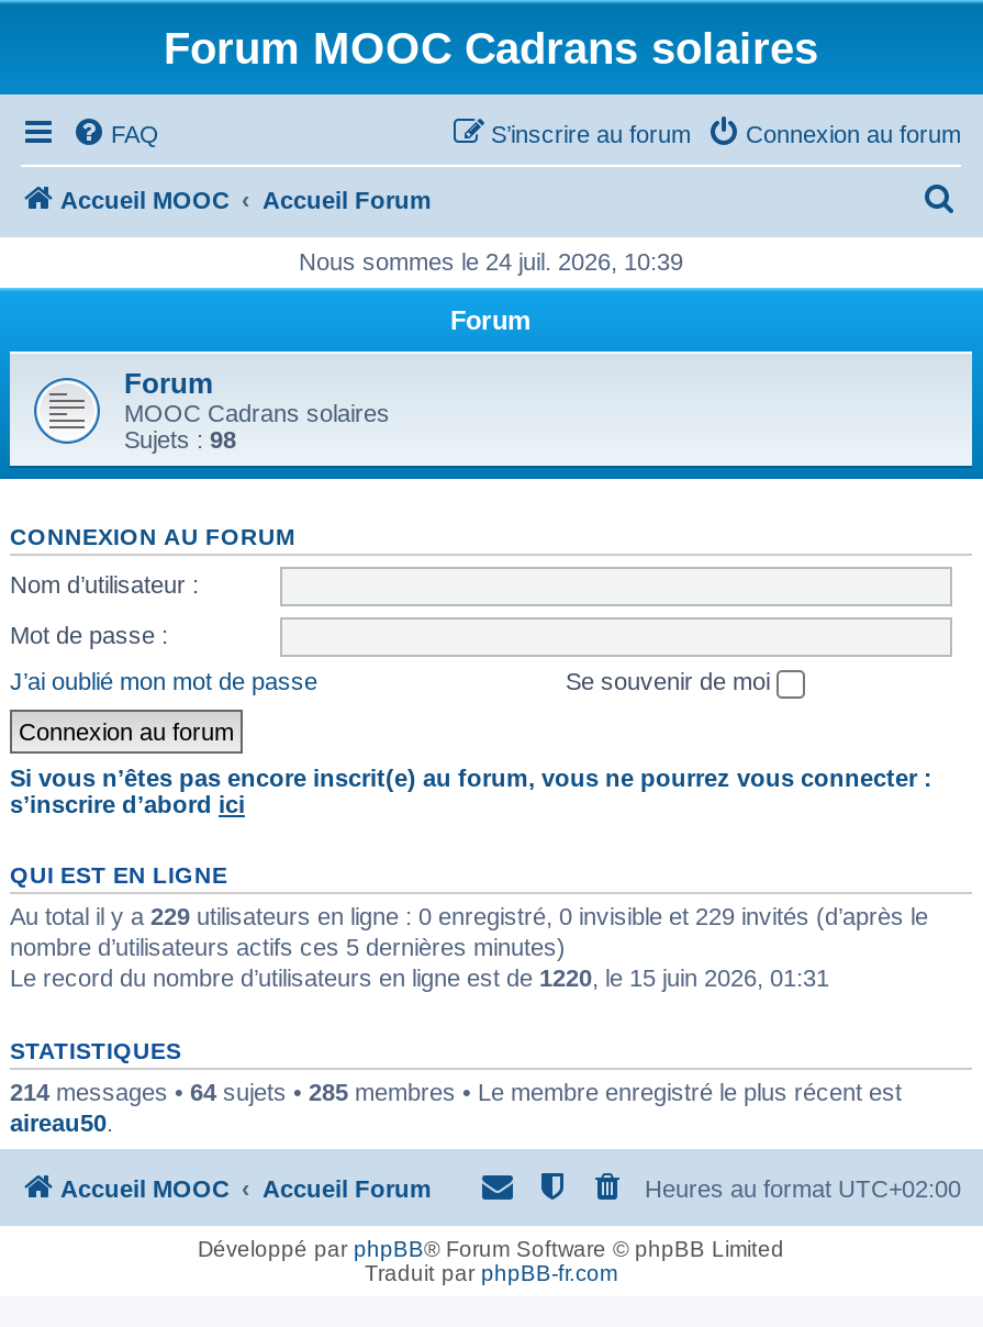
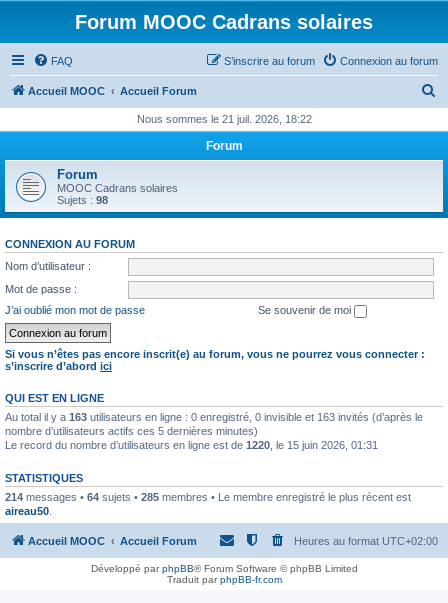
- Nous sommes le 24 juil. 2026, 10:39
+ Nous sommes le 21 juil. 2026, 18:22

- Au total il y a 229 utilisateurs en ligne : 0 enregistré, 0 invisible et 229 invités (d’après le
+ Au total il y a 163 utilisateurs en ligne : 0 enregistré, 0 invisible et 163 invités (d’après le
